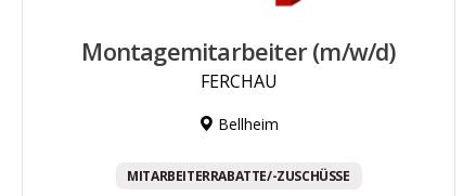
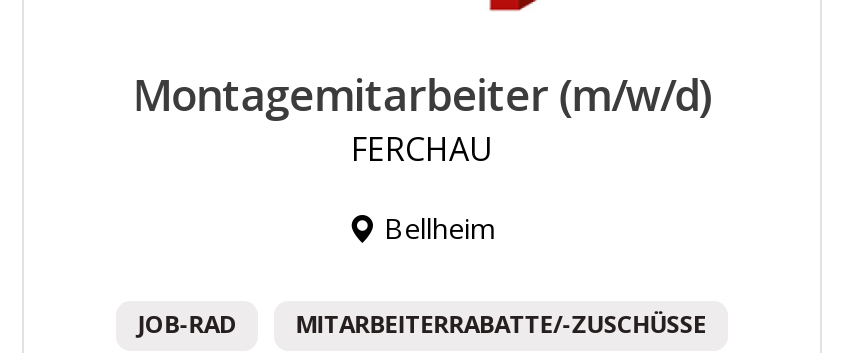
+ JOB-RAD
